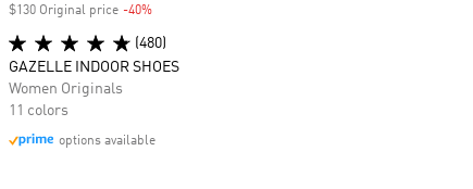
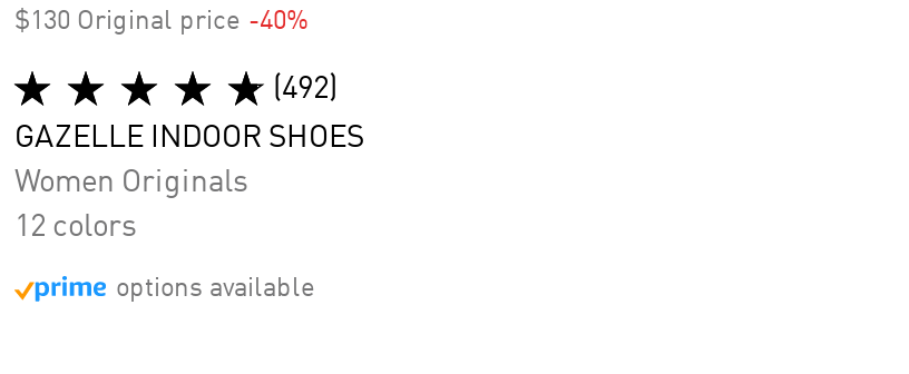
- (480)
+ (492)

- 11 colors
+ 12 colors
